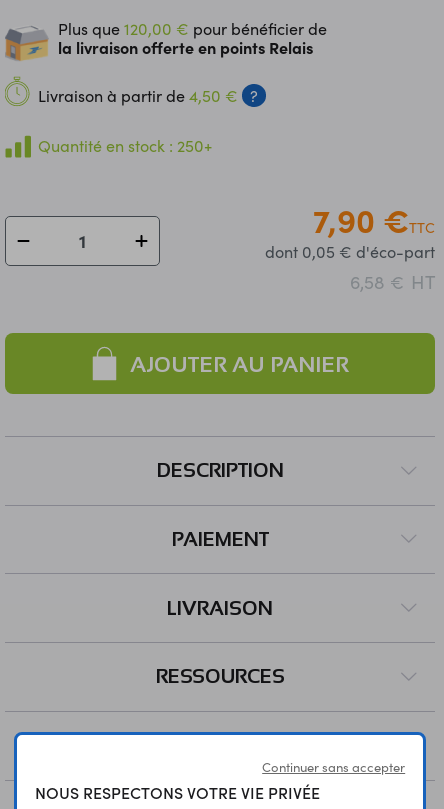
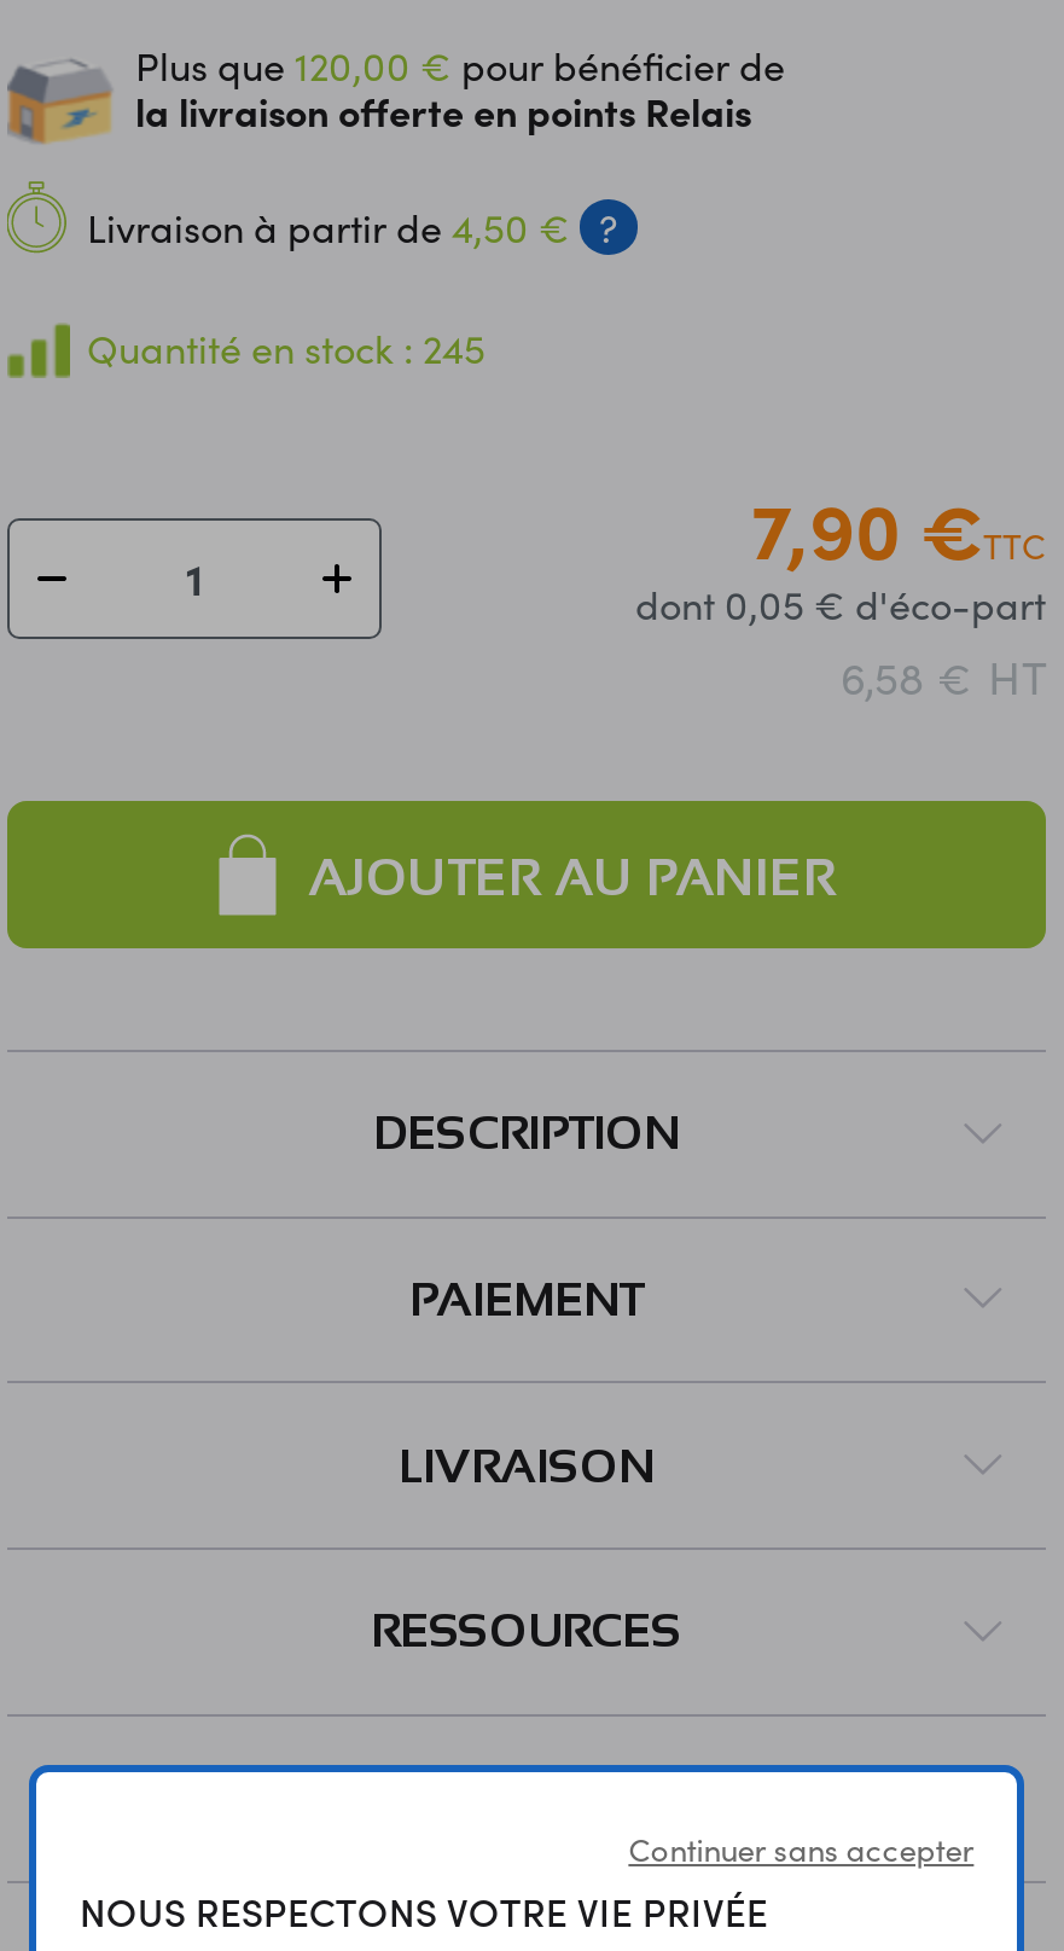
- Quantité en stock : 250+
+ Quantité en stock : 245
